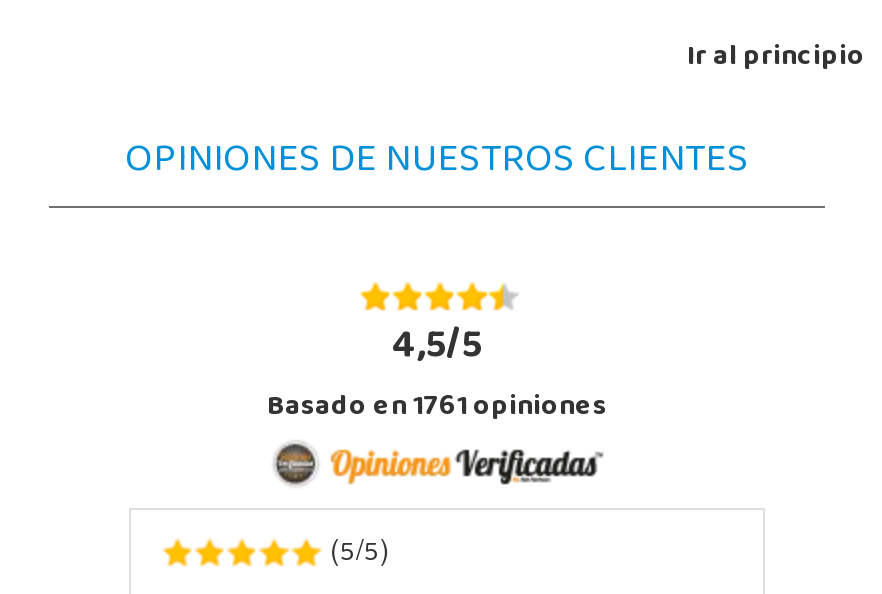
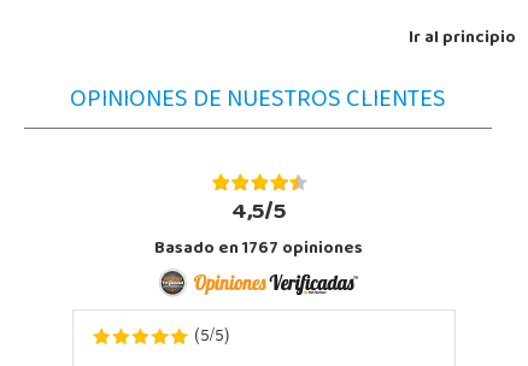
- Basado en1761opiniones
+ Basado en1767opiniones
